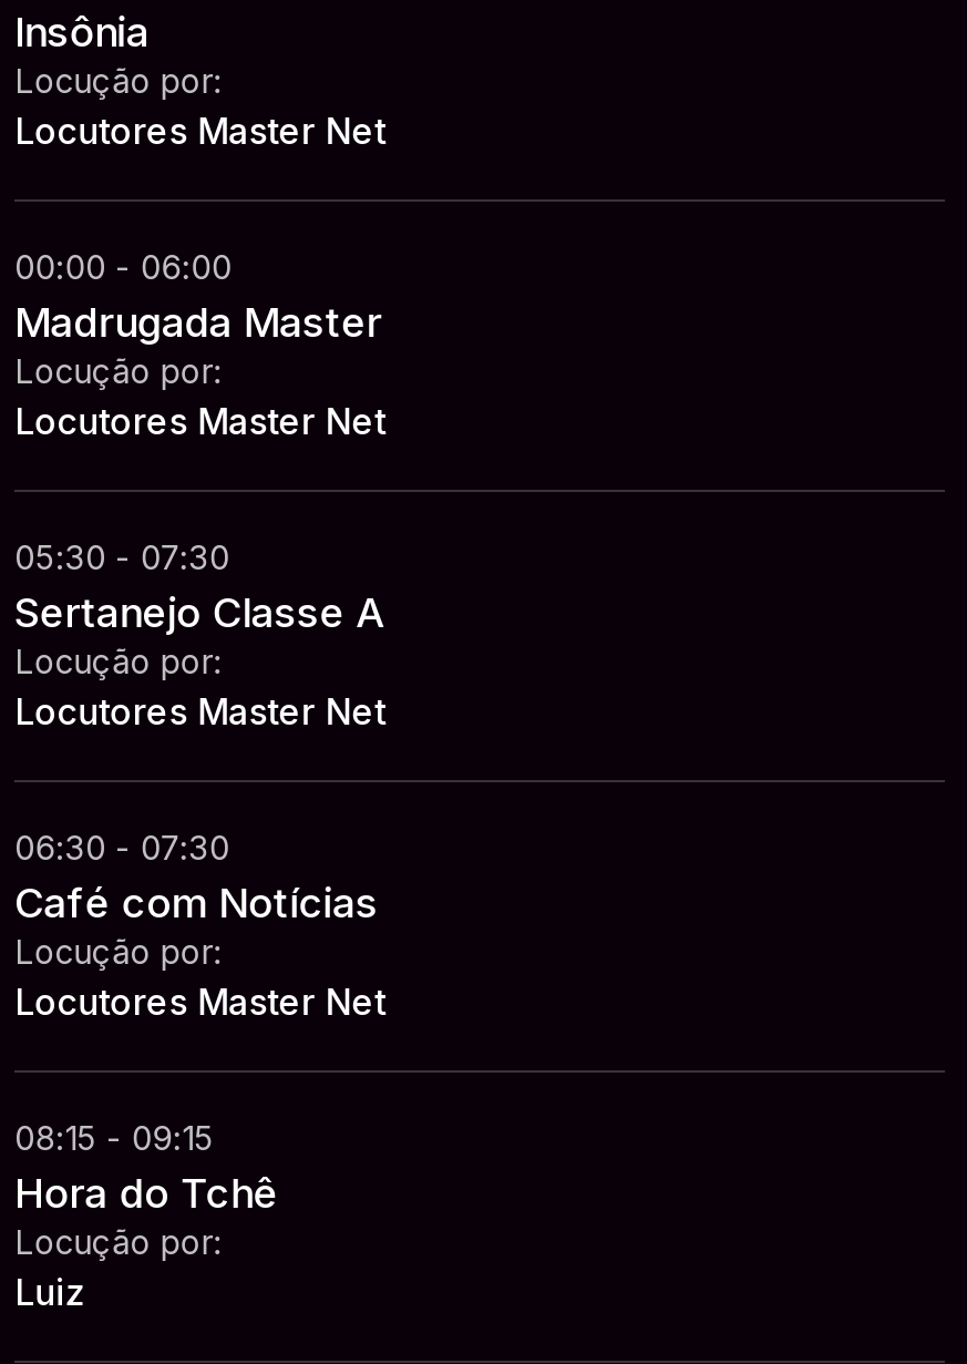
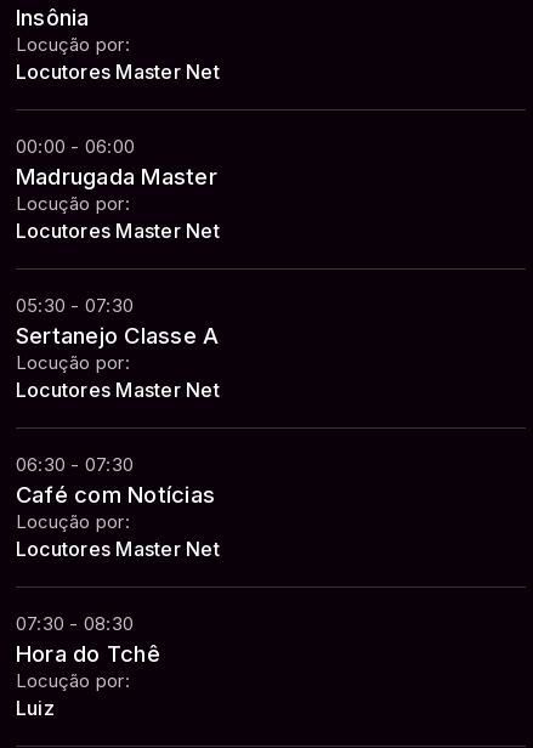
- 08:15 - 09:15
+ 07:30 - 08:30
